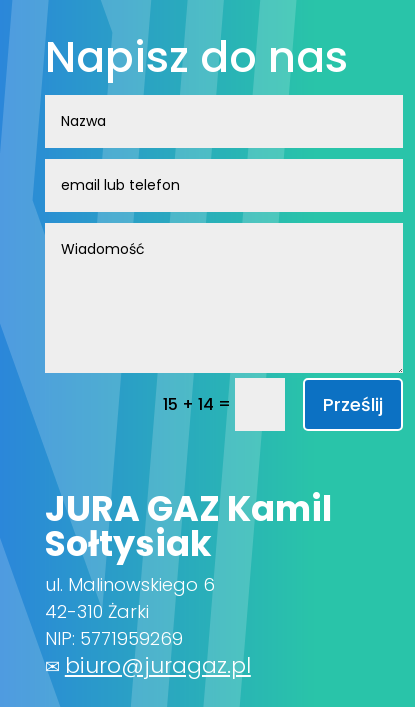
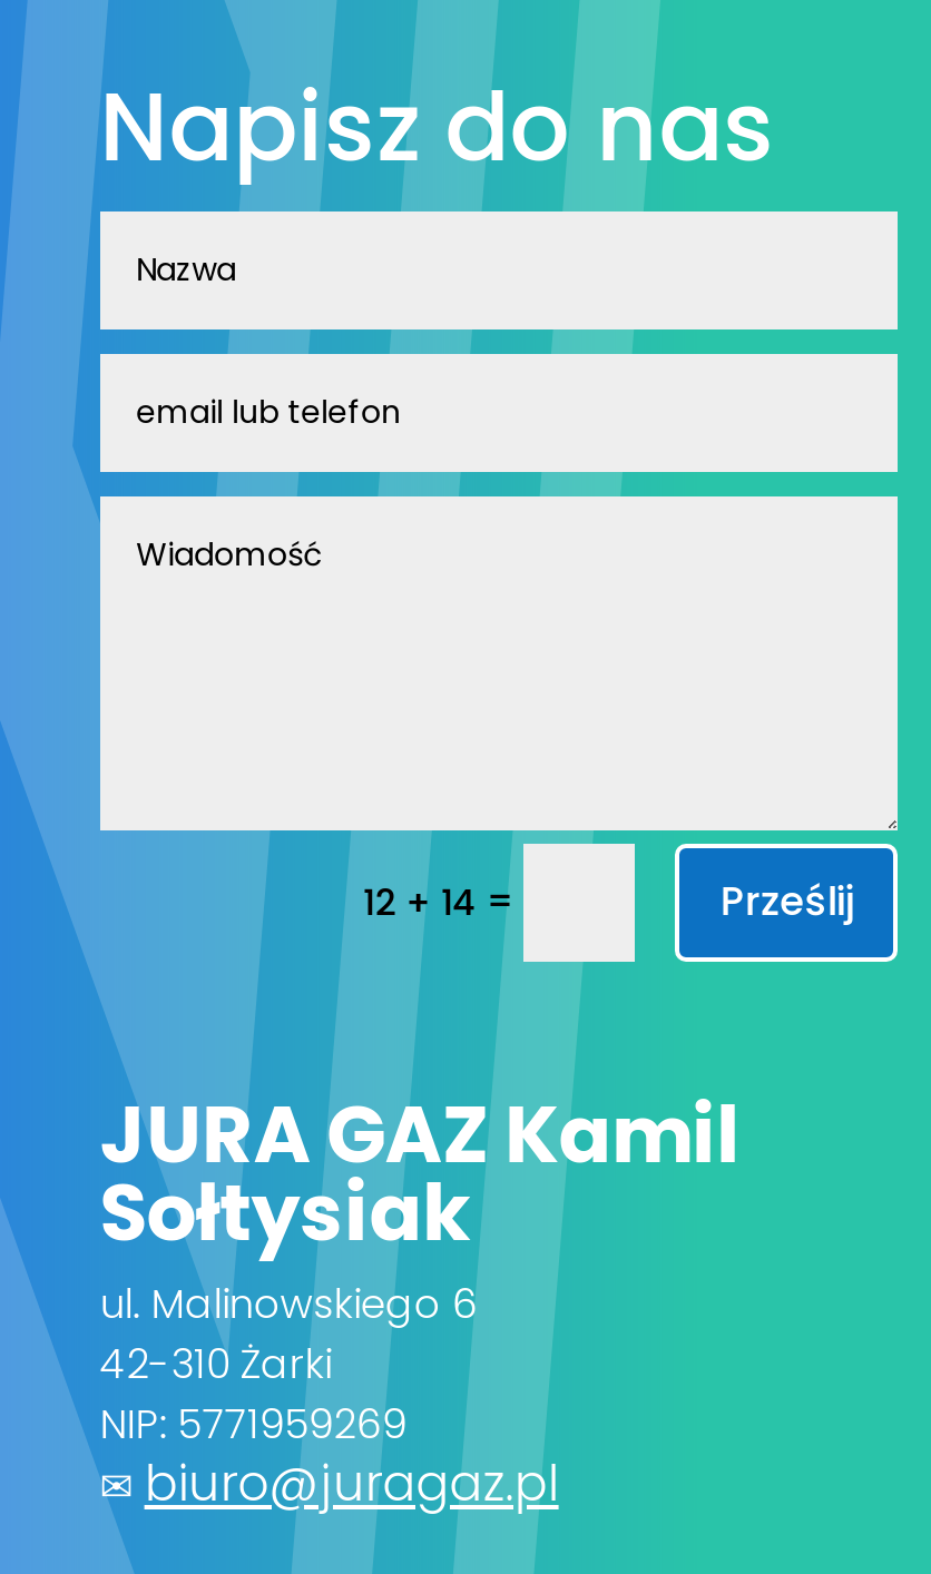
- 15 + 14 =
+ 12 + 14 =
